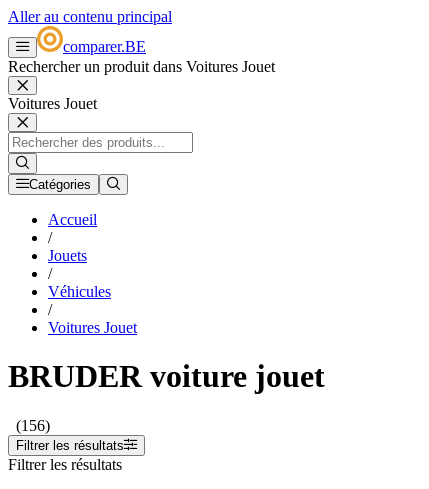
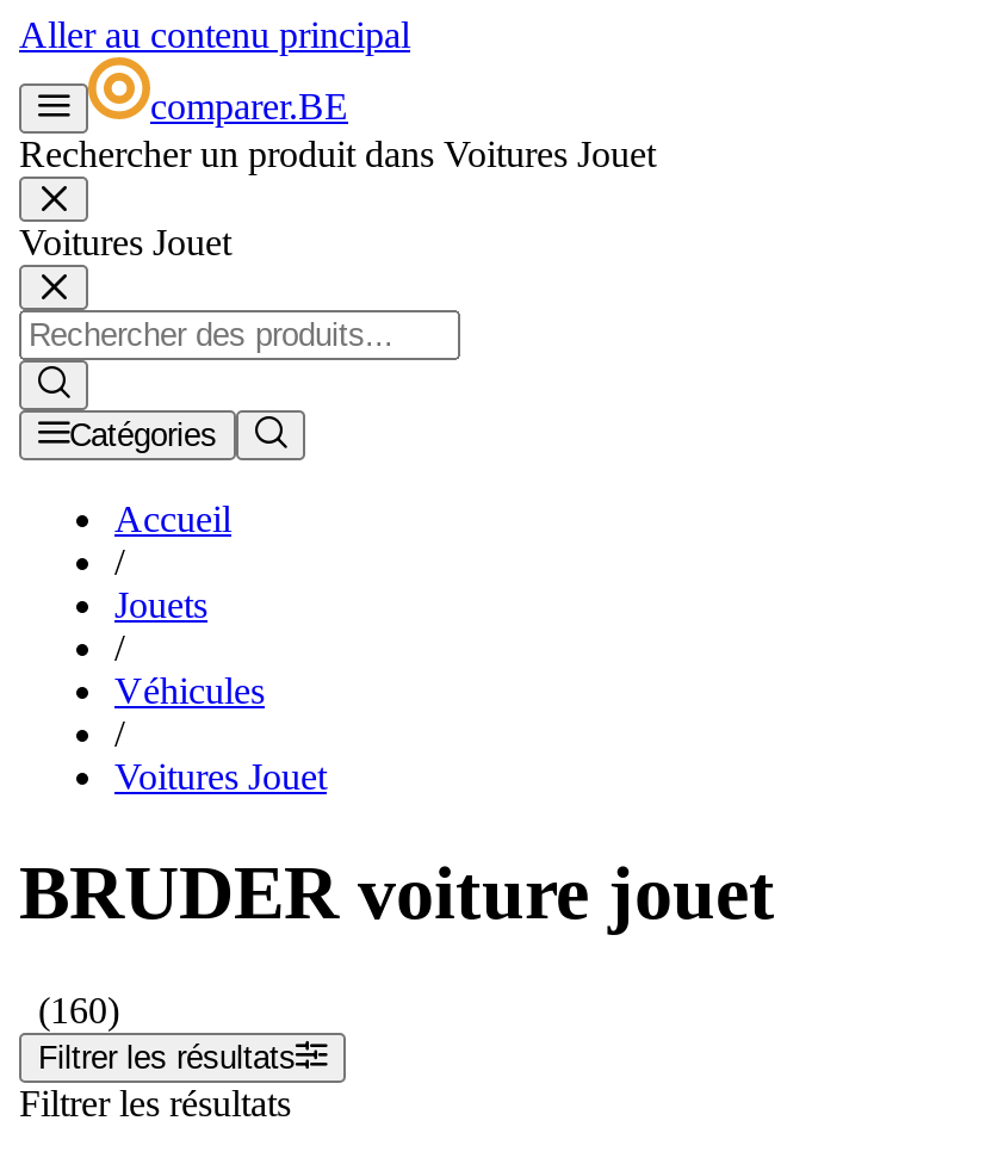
- (156)
+ (160)
